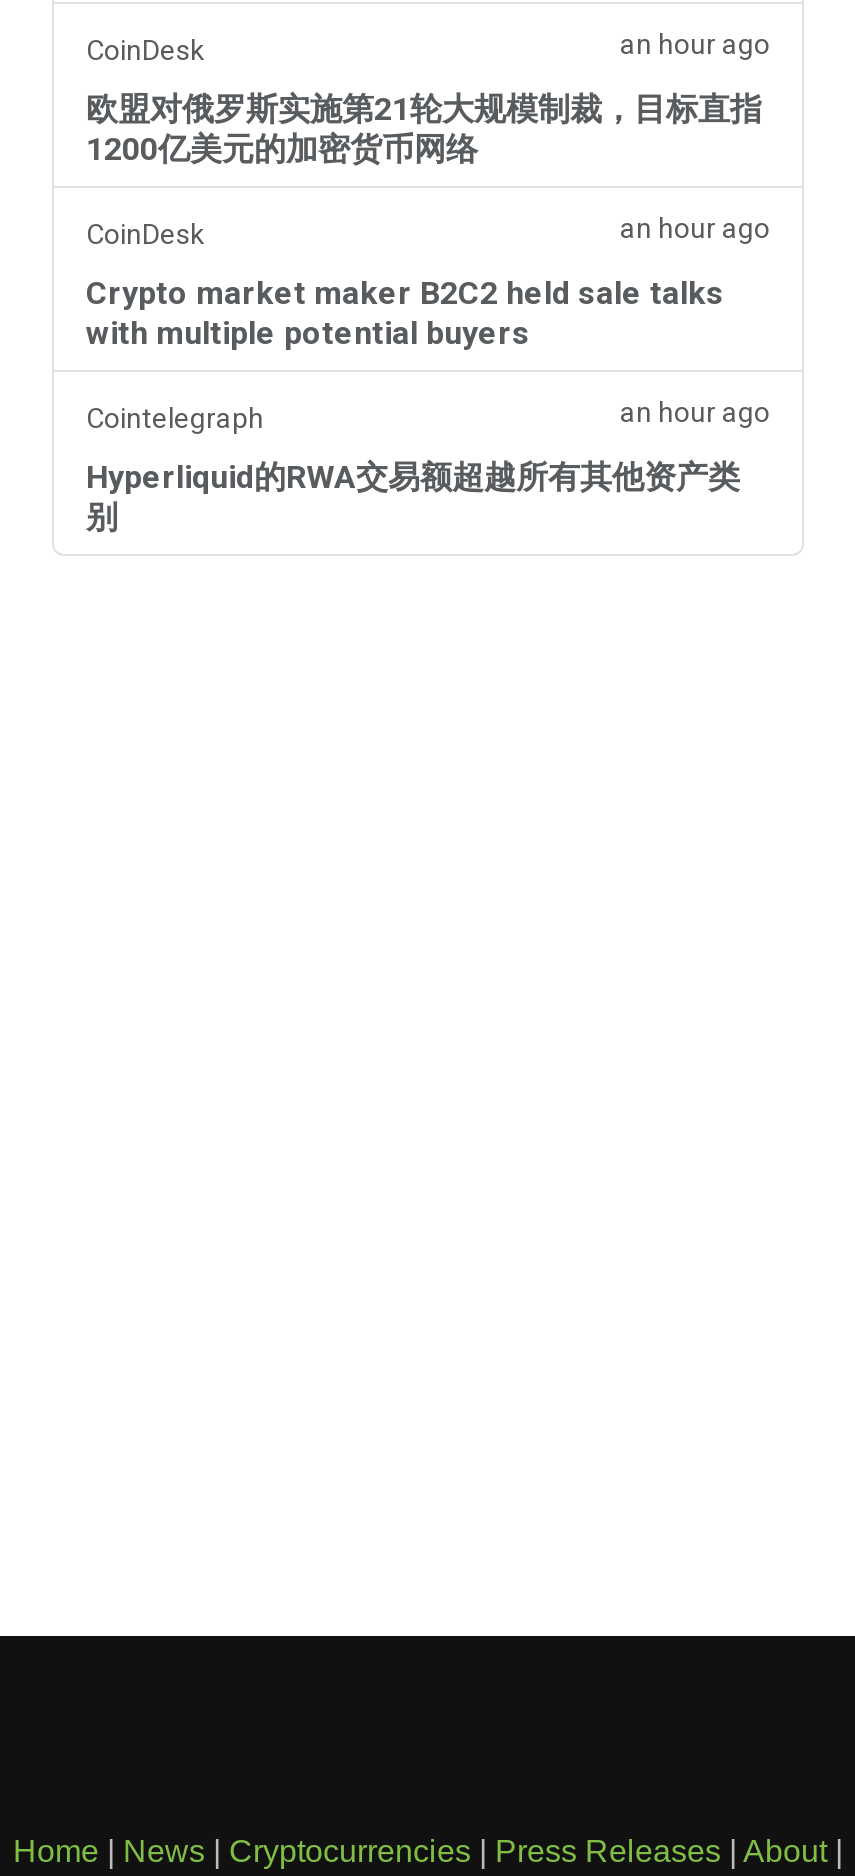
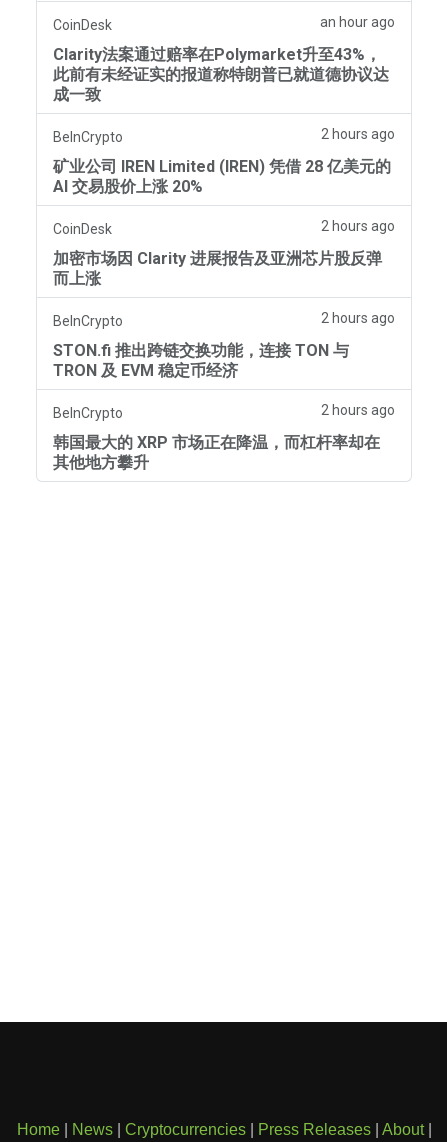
- 欧盟对俄罗斯实施第21轮大规模制裁，目标直指
- 1200亿美元的加密货币网络
+ Clarity法案通过赔率在Polymarket升至43%，
+ 此前有未经证实的报道称特朗普已就道德协议达
+ 成一致
+ BeInCrypto
+ 2 hours ago
+ 矿业公司 IREN Limited (IREN) 凭借 28 亿美元的
+ AI 交易股价上涨 20%

- an hour ago
- Crypto market maker B2C2 held sale talks
- with multiple potential buyers
- Cointelegraph
- an hour ago
- Hyperliquid的RWA交易额超越所有其他资产类
- 别
+ 2 hours ago
+ 加密市场因 Clarity 进展报告及亚洲芯片股反弹
+ 而上涨
+ BeInCrypto
+ 2 hours ago
+ STON.fi 推出跨链交换功能，连接 TON 与
+ TRON 及 EVM 稳定币经济
+ BeInCrypto
+ 2 hours ago
+ 韩国最大的 XRP 市场正在降温，而杠杆率却在
+ 其他地方攀升
